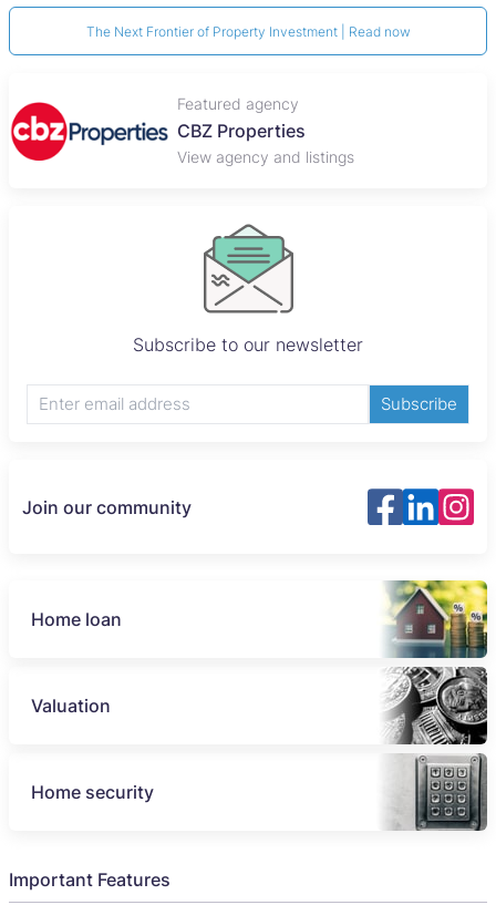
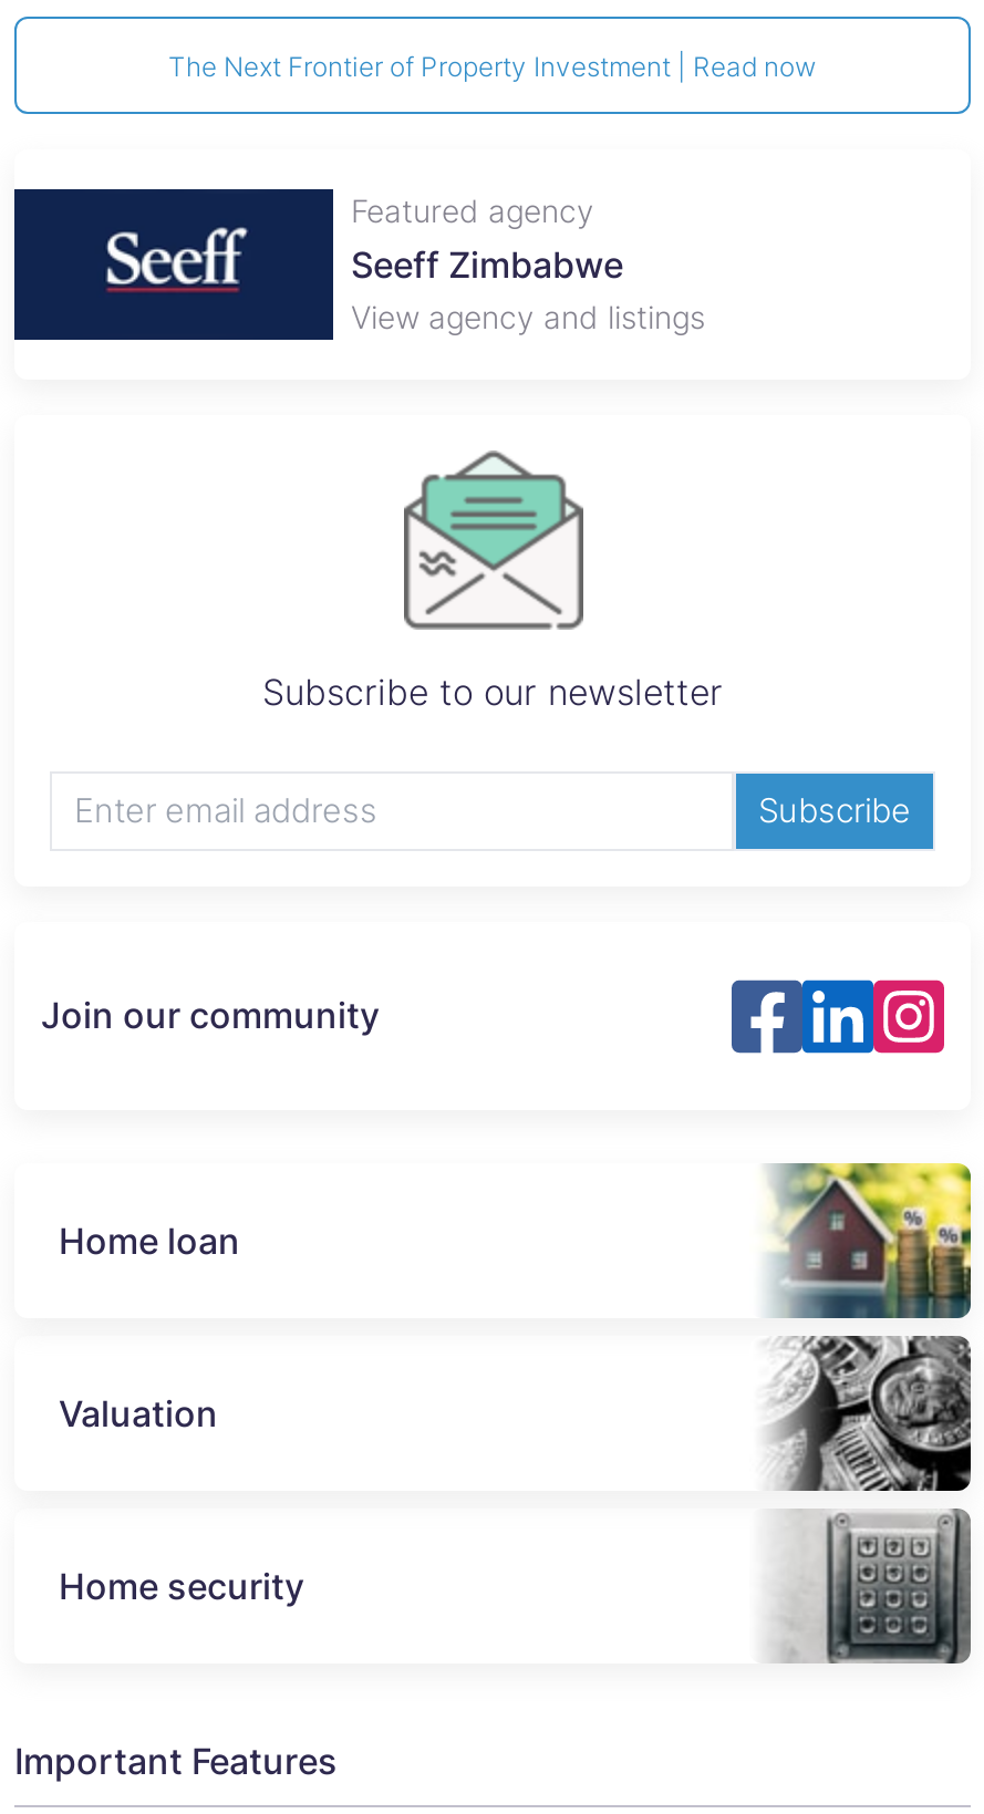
- [image]
- CBZ Properties
+ [image]
+ Seeff Zimbabwe
